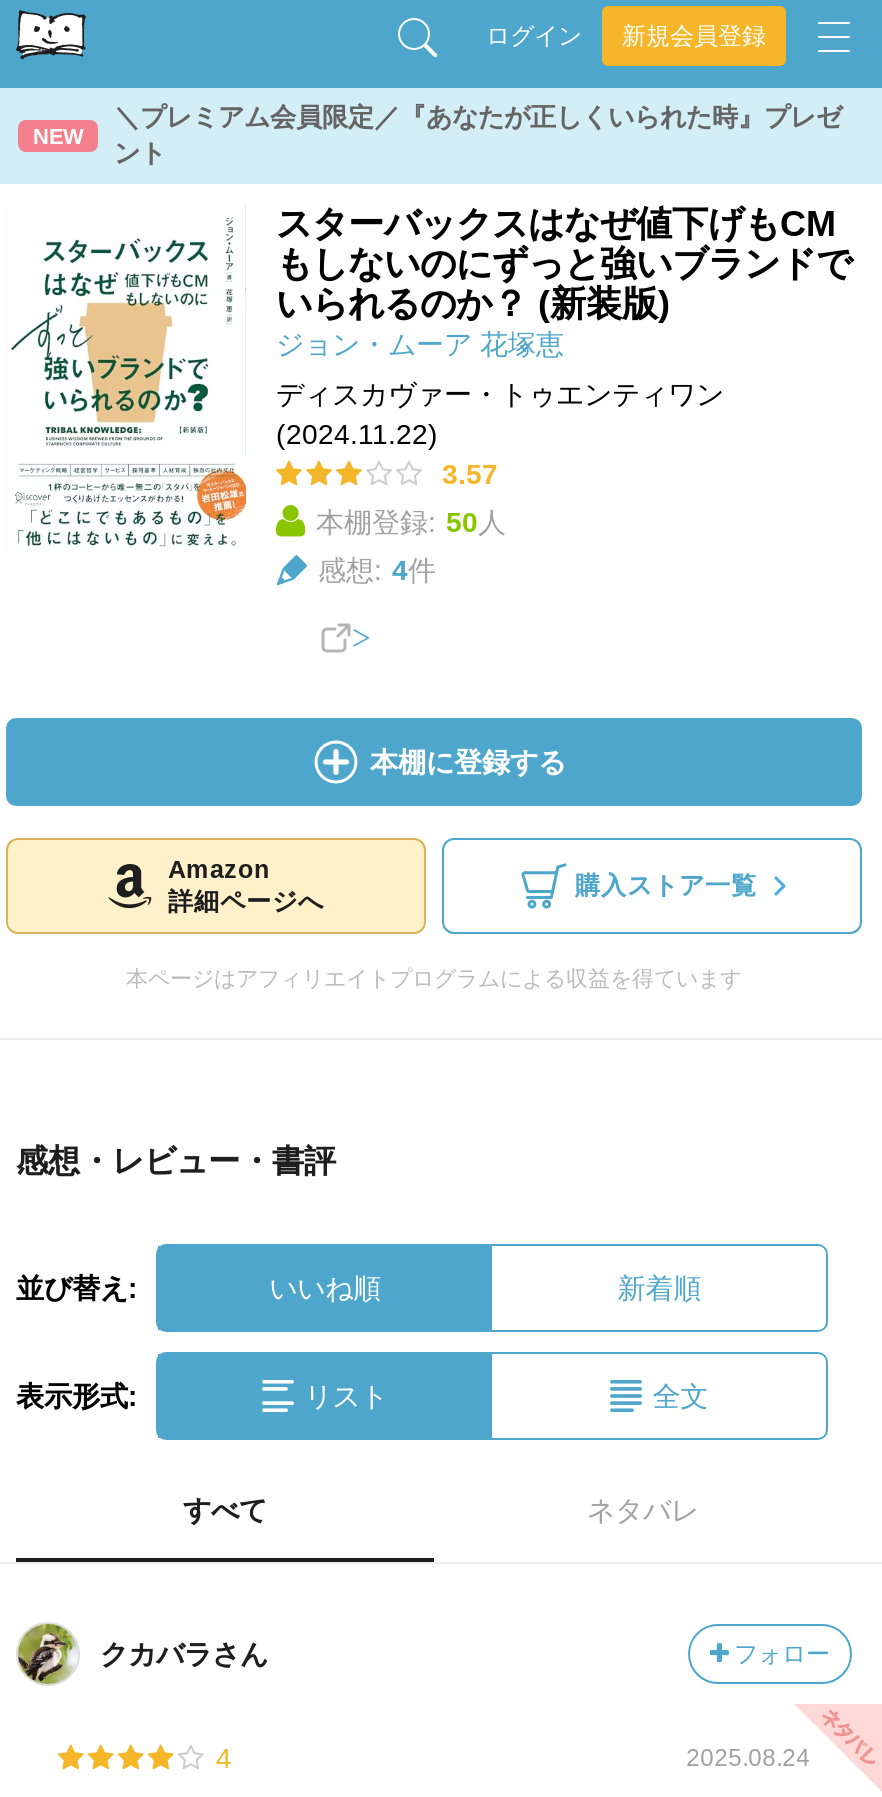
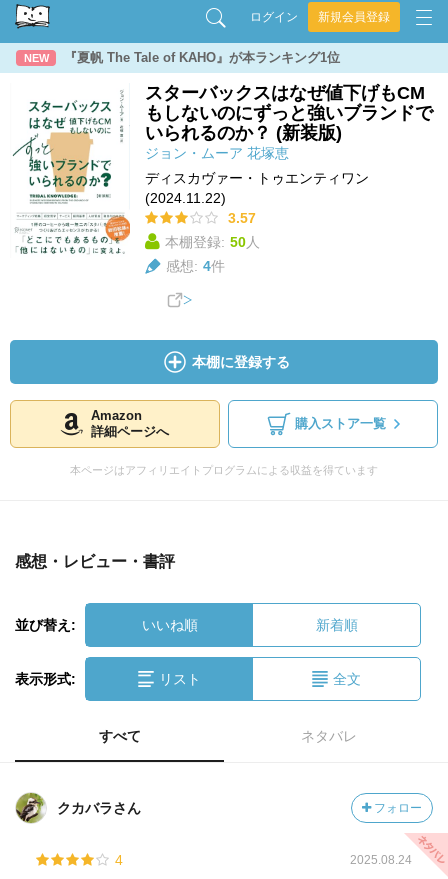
- ＼プレミアム会員限定／『あなたが正しくいられた時』プレゼ
- ント
+ 『夏帆 The Tale of KAHO』が本ランキング1位
